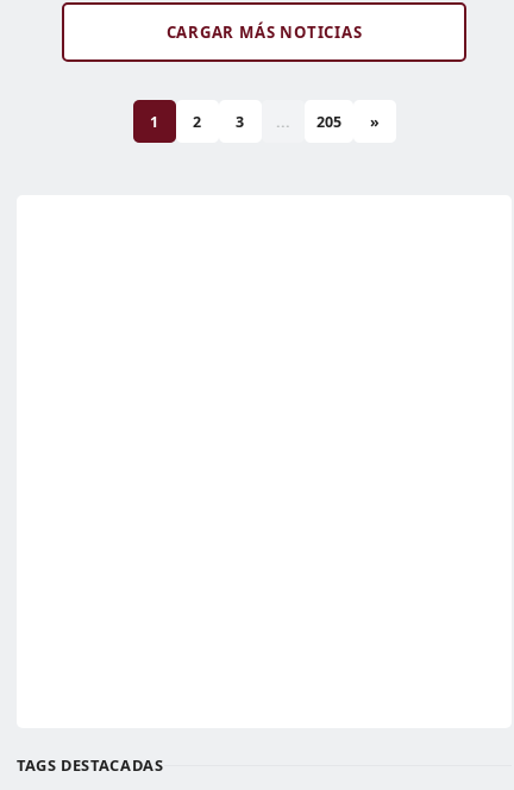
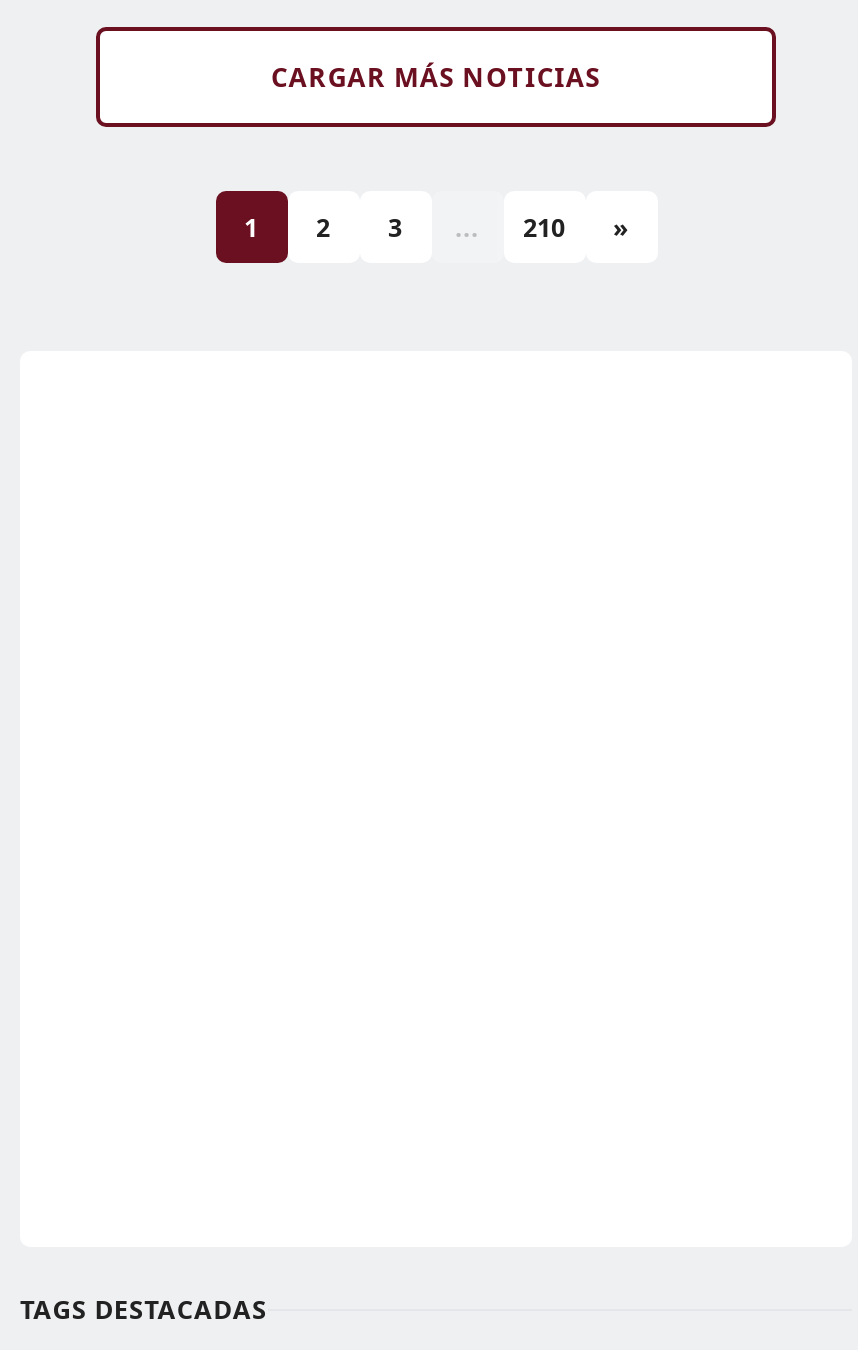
- 205
+ 210
